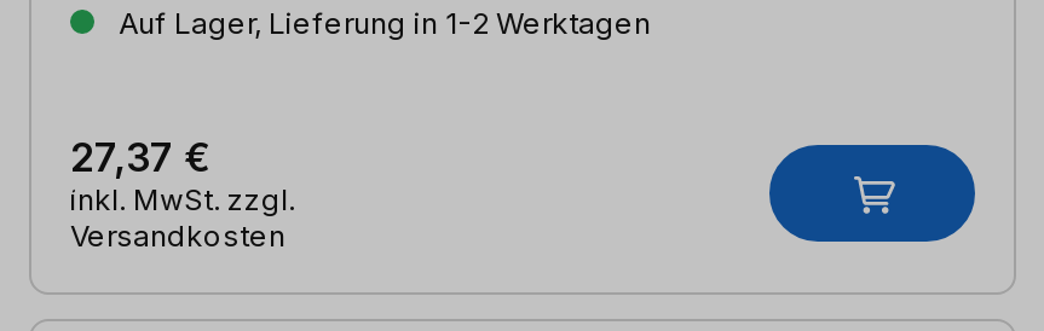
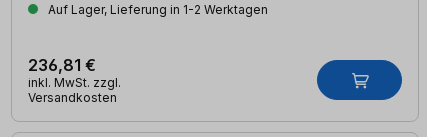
- 27,37 €
+ 236,81 €
